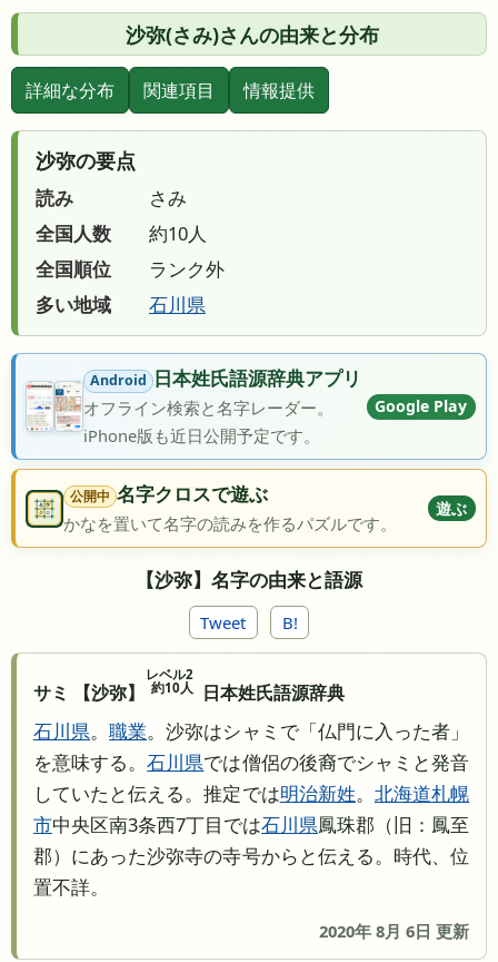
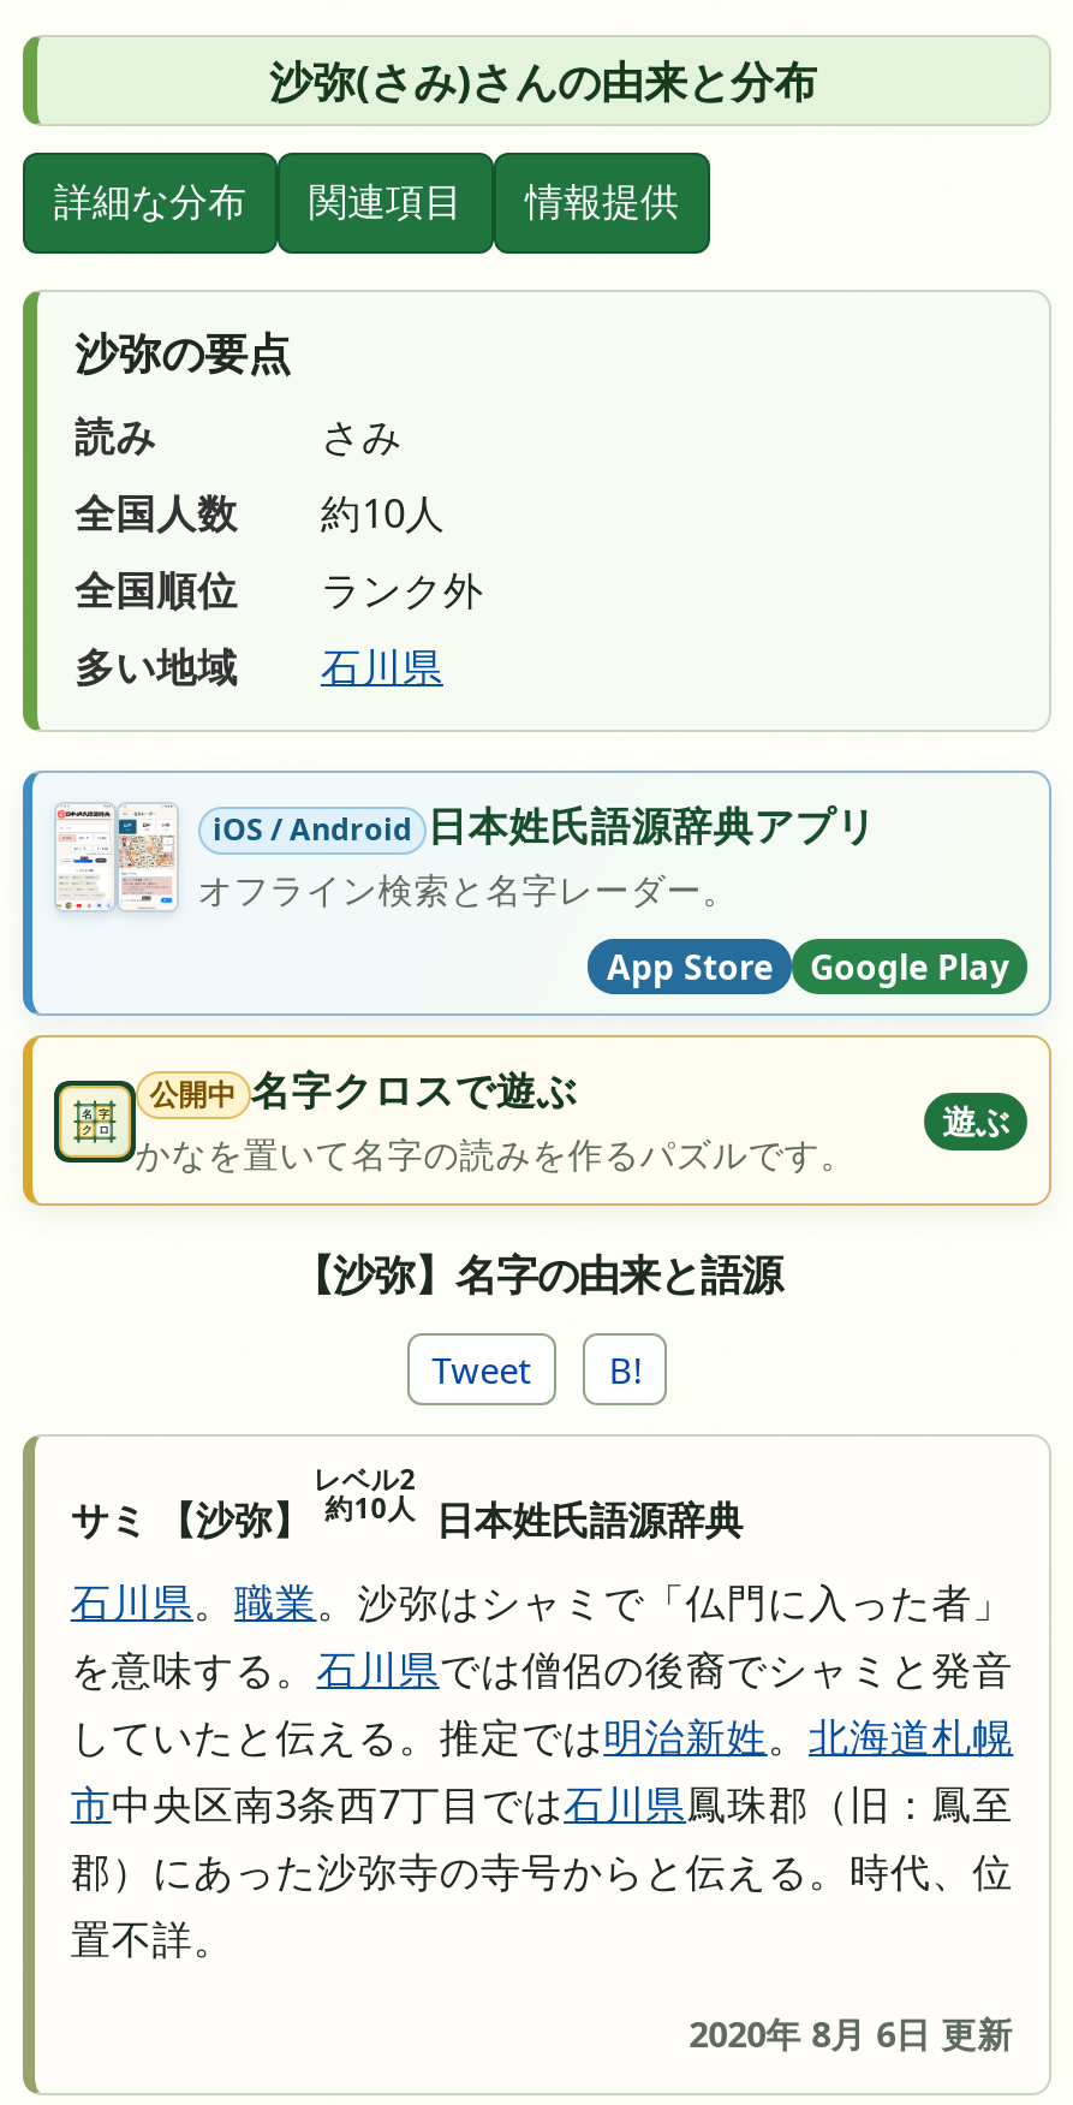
- [image]
- Android 日本姓氏語源辞典アプリ
+ [image]
+ iOS / Android 日本姓氏語源辞典アプリ

moved down: Google Play

- iPhone版も近日公開予定です。
+ App Store
